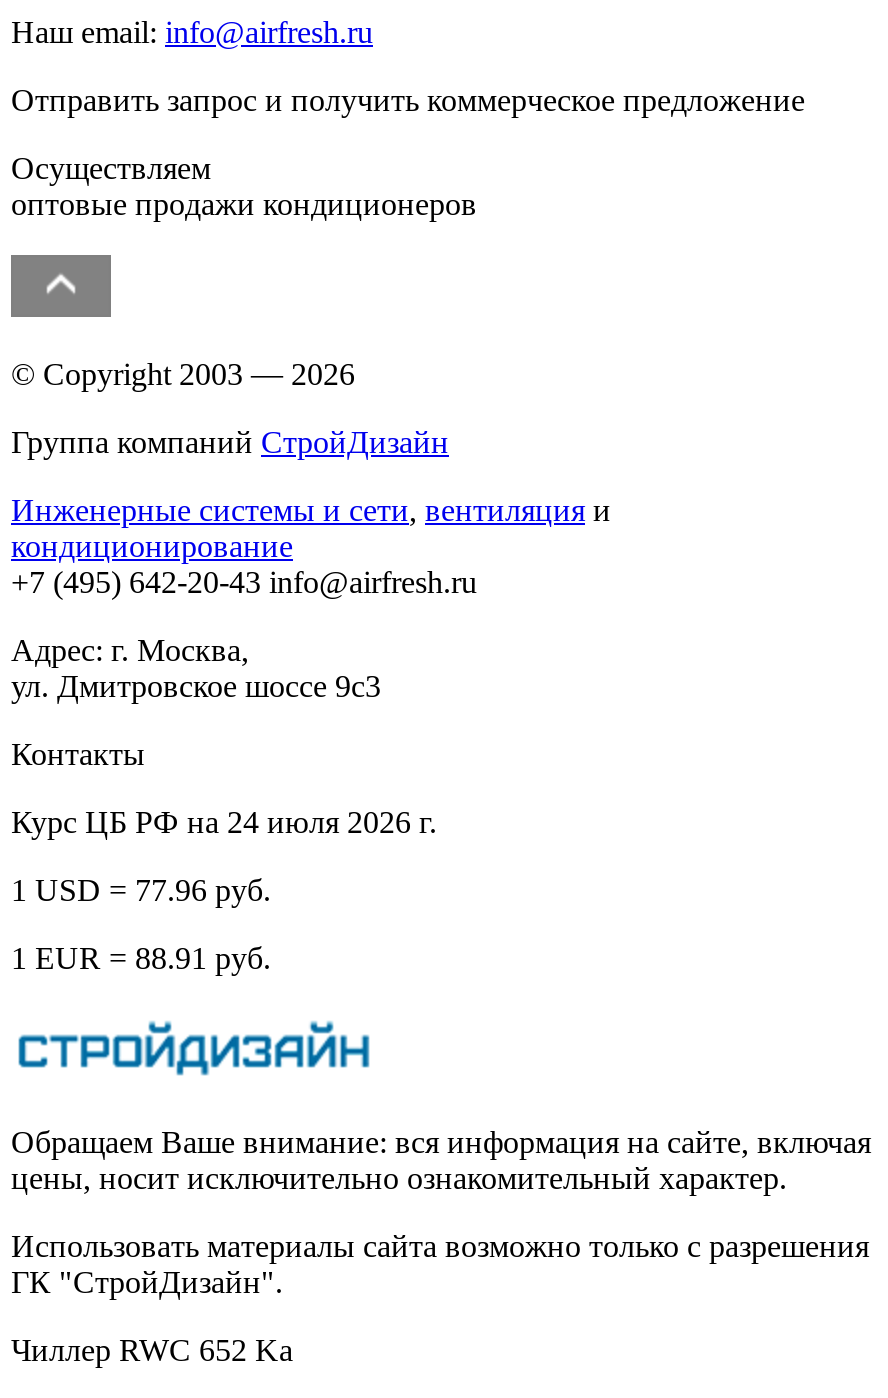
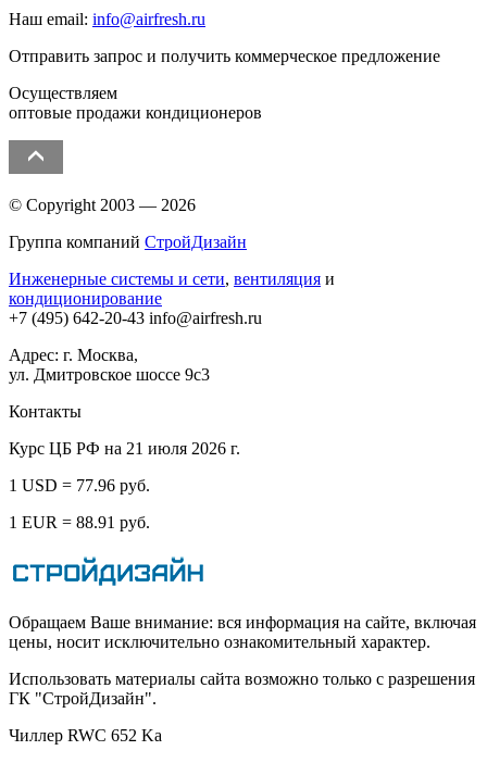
- Курс ЦБ РФ на 24 июля 2026 г.
+ Курс ЦБ РФ на 21 июля 2026 г.
